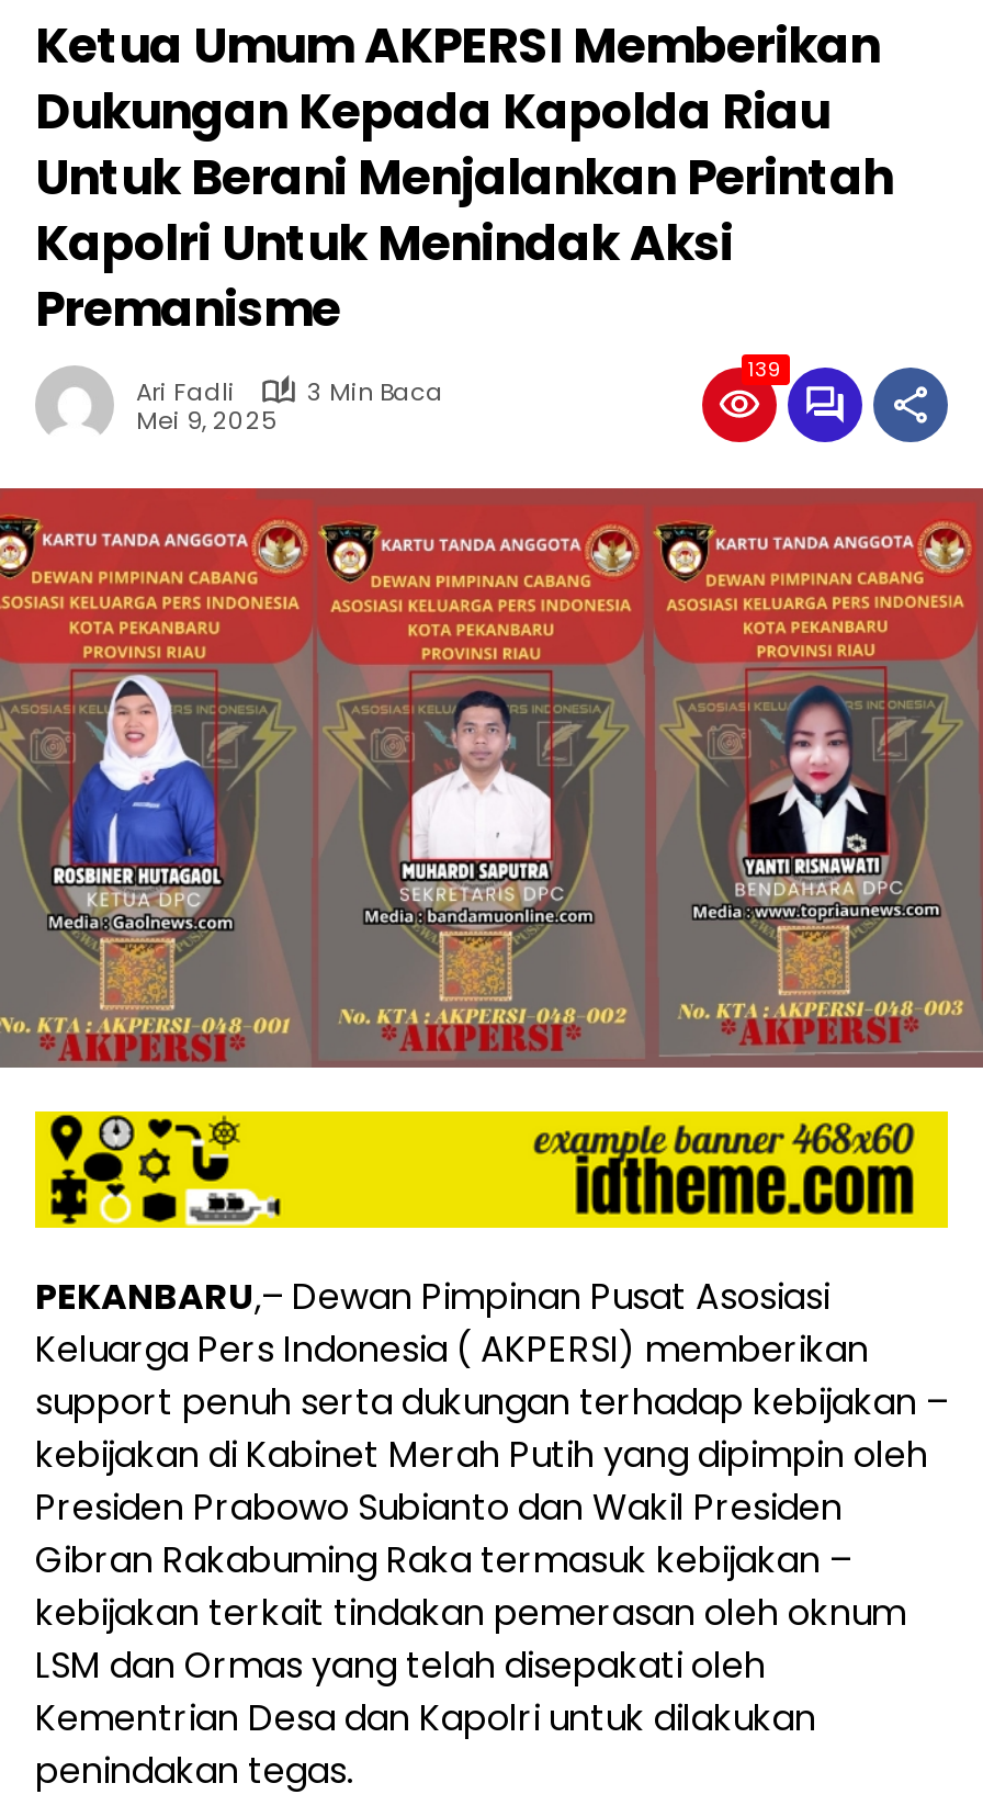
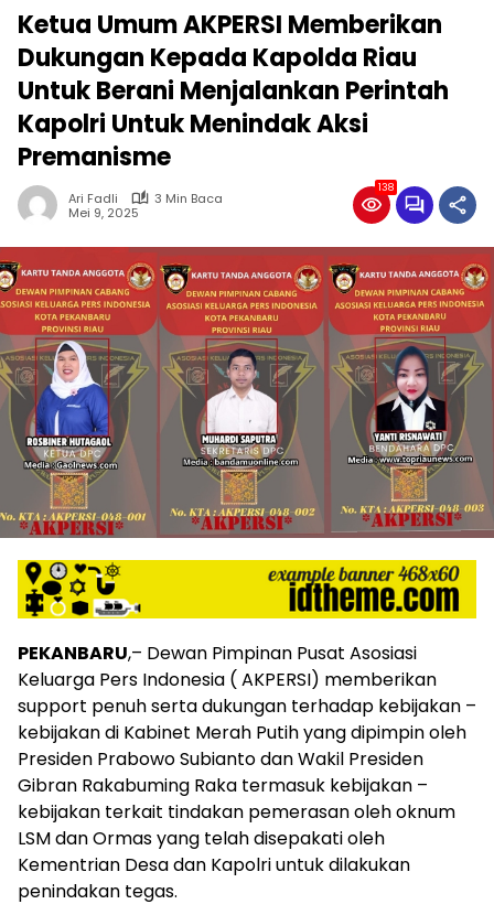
- 139
+ 138
